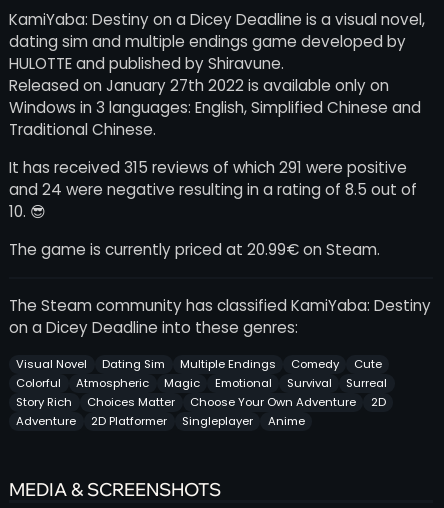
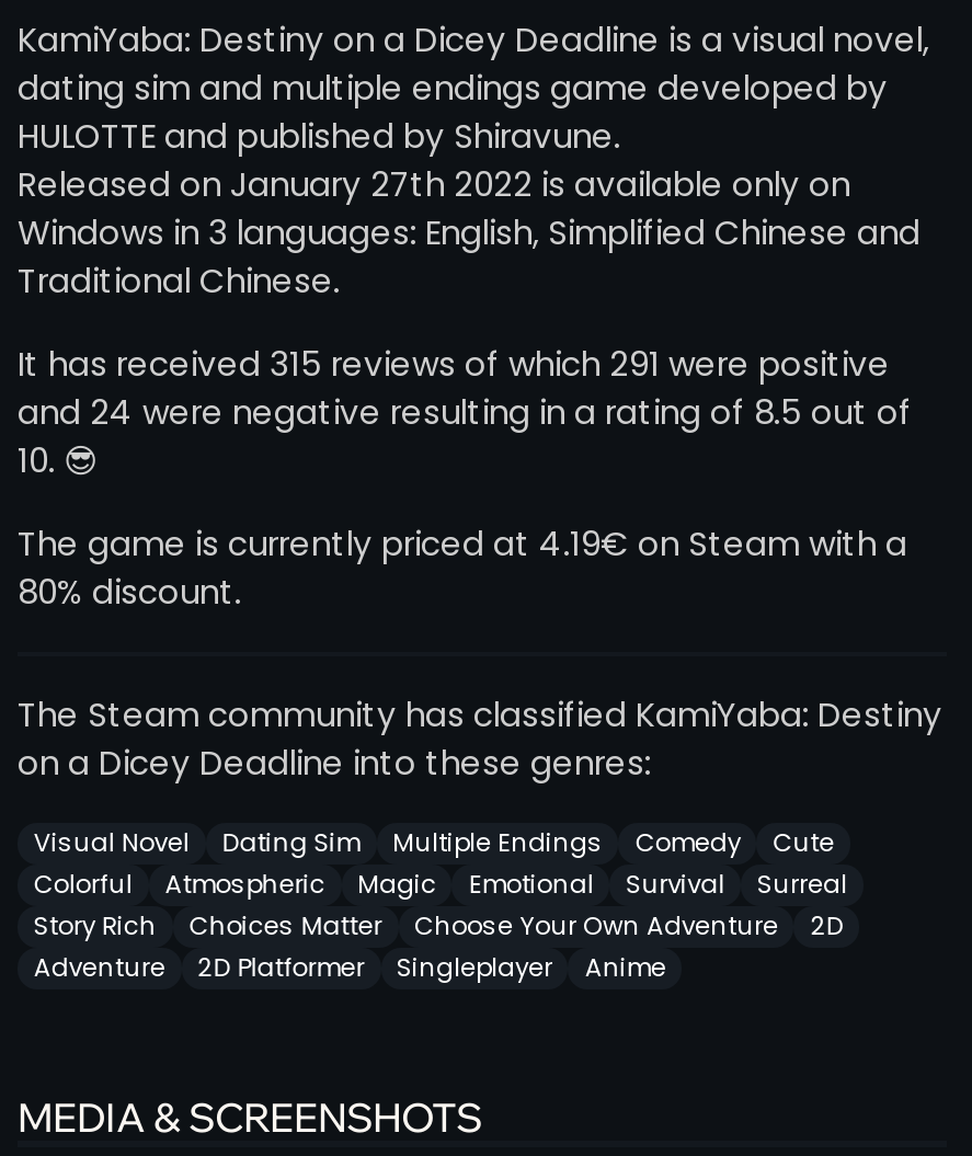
- The game is currently priced at 20.99€ on Steam.
+ The game is currently priced at 4.19€ on Steam with a
+ 80% discount.
